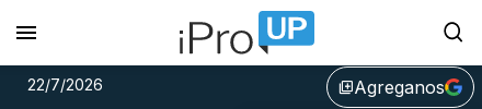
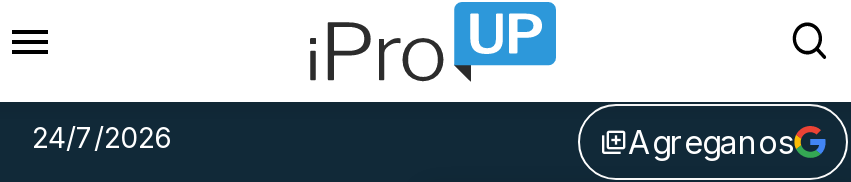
- 22/7/2026
+ 24/7/2026
